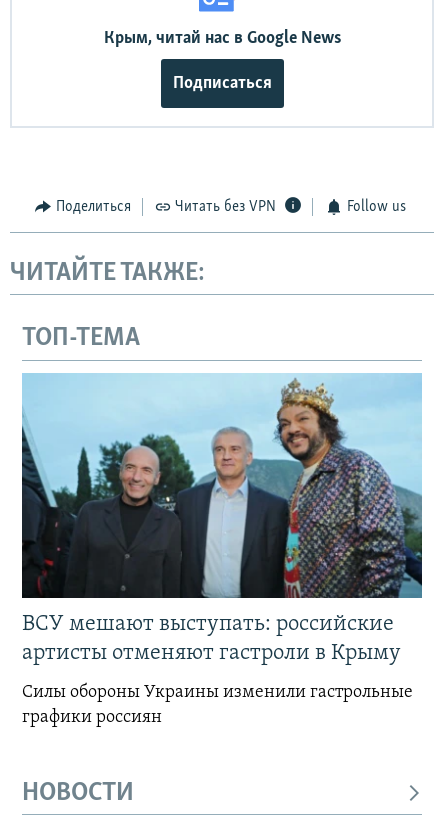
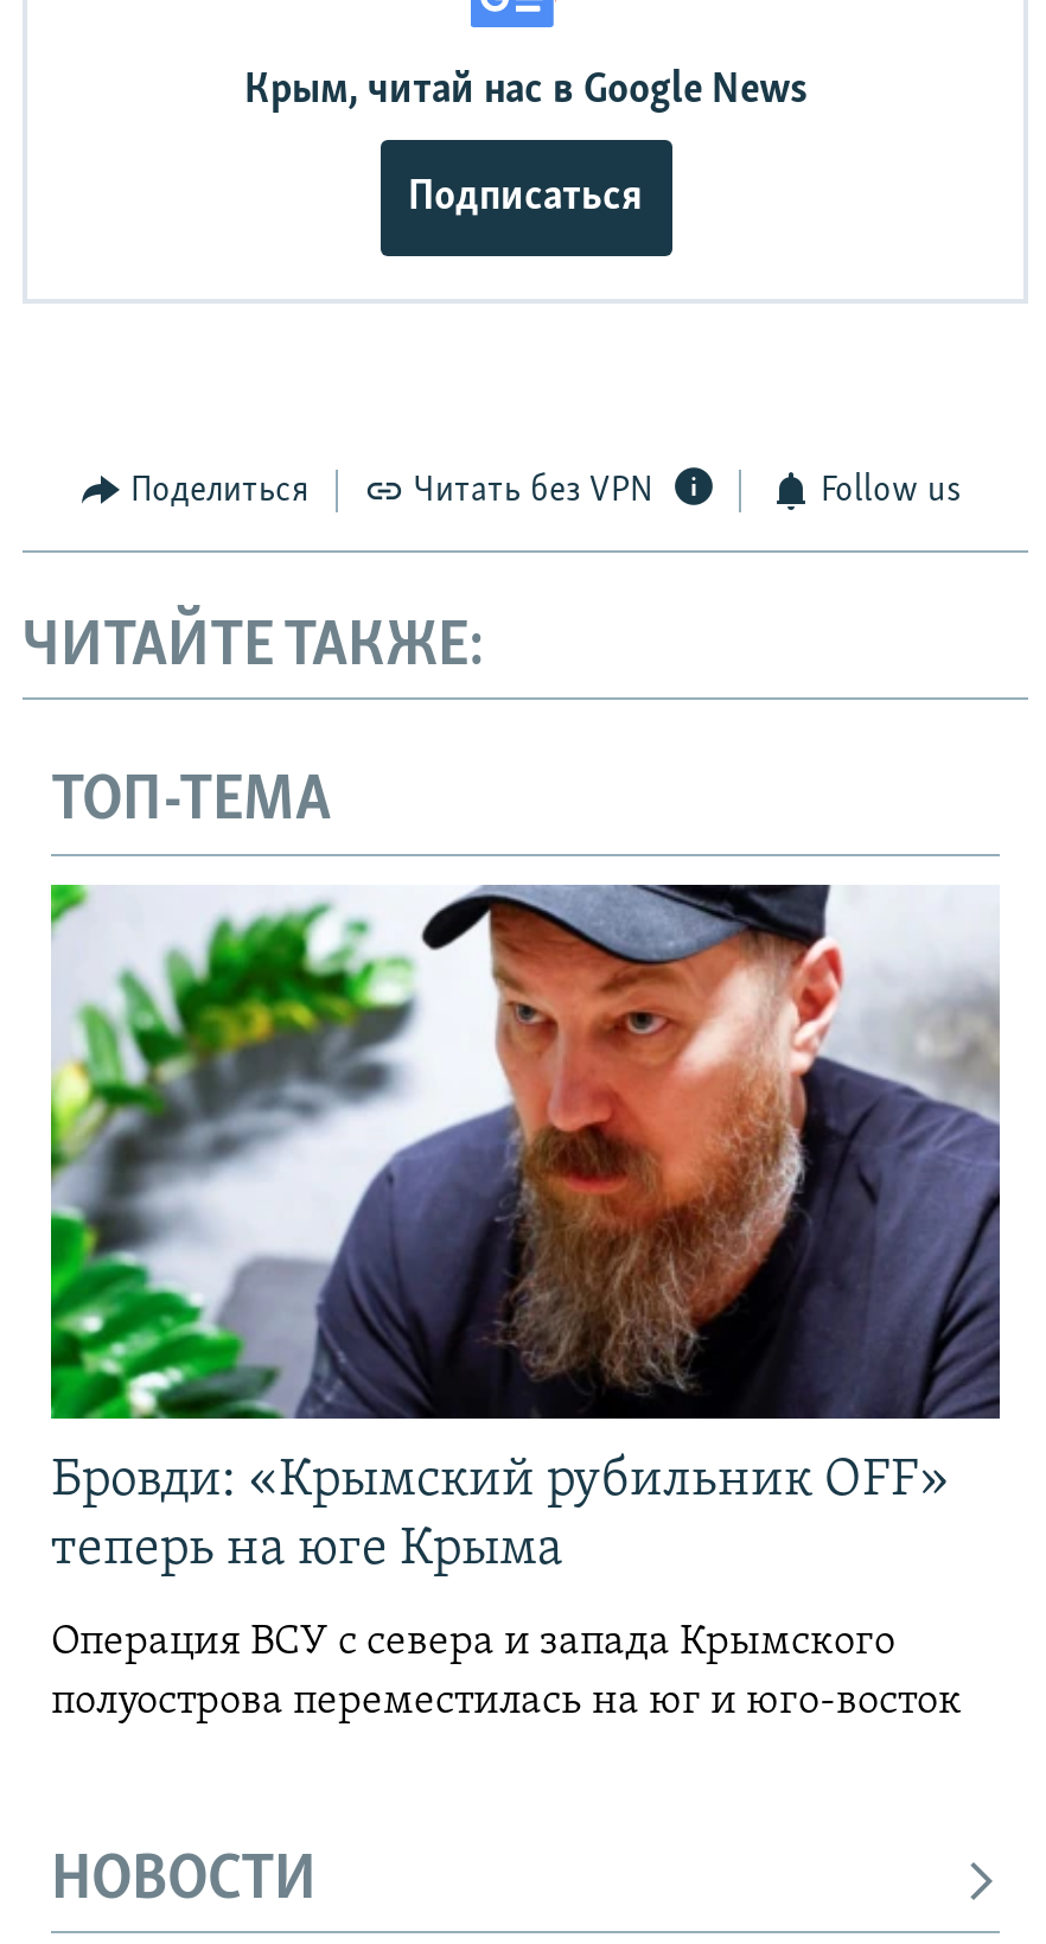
- [image]
- ВСУ мешают выступать: российские
- артисты отменяют гастроли в Крыму
+ [image]
+ Бровди: «Крымский рубильник OFF»
+ теперь на юге Крыма

- Силы обороны Украины изменили гастрольные
- графики россиян
+ Операция ВСУ с севера и запада Крымского
+ полуострова переместилась на юг и юго-восток
